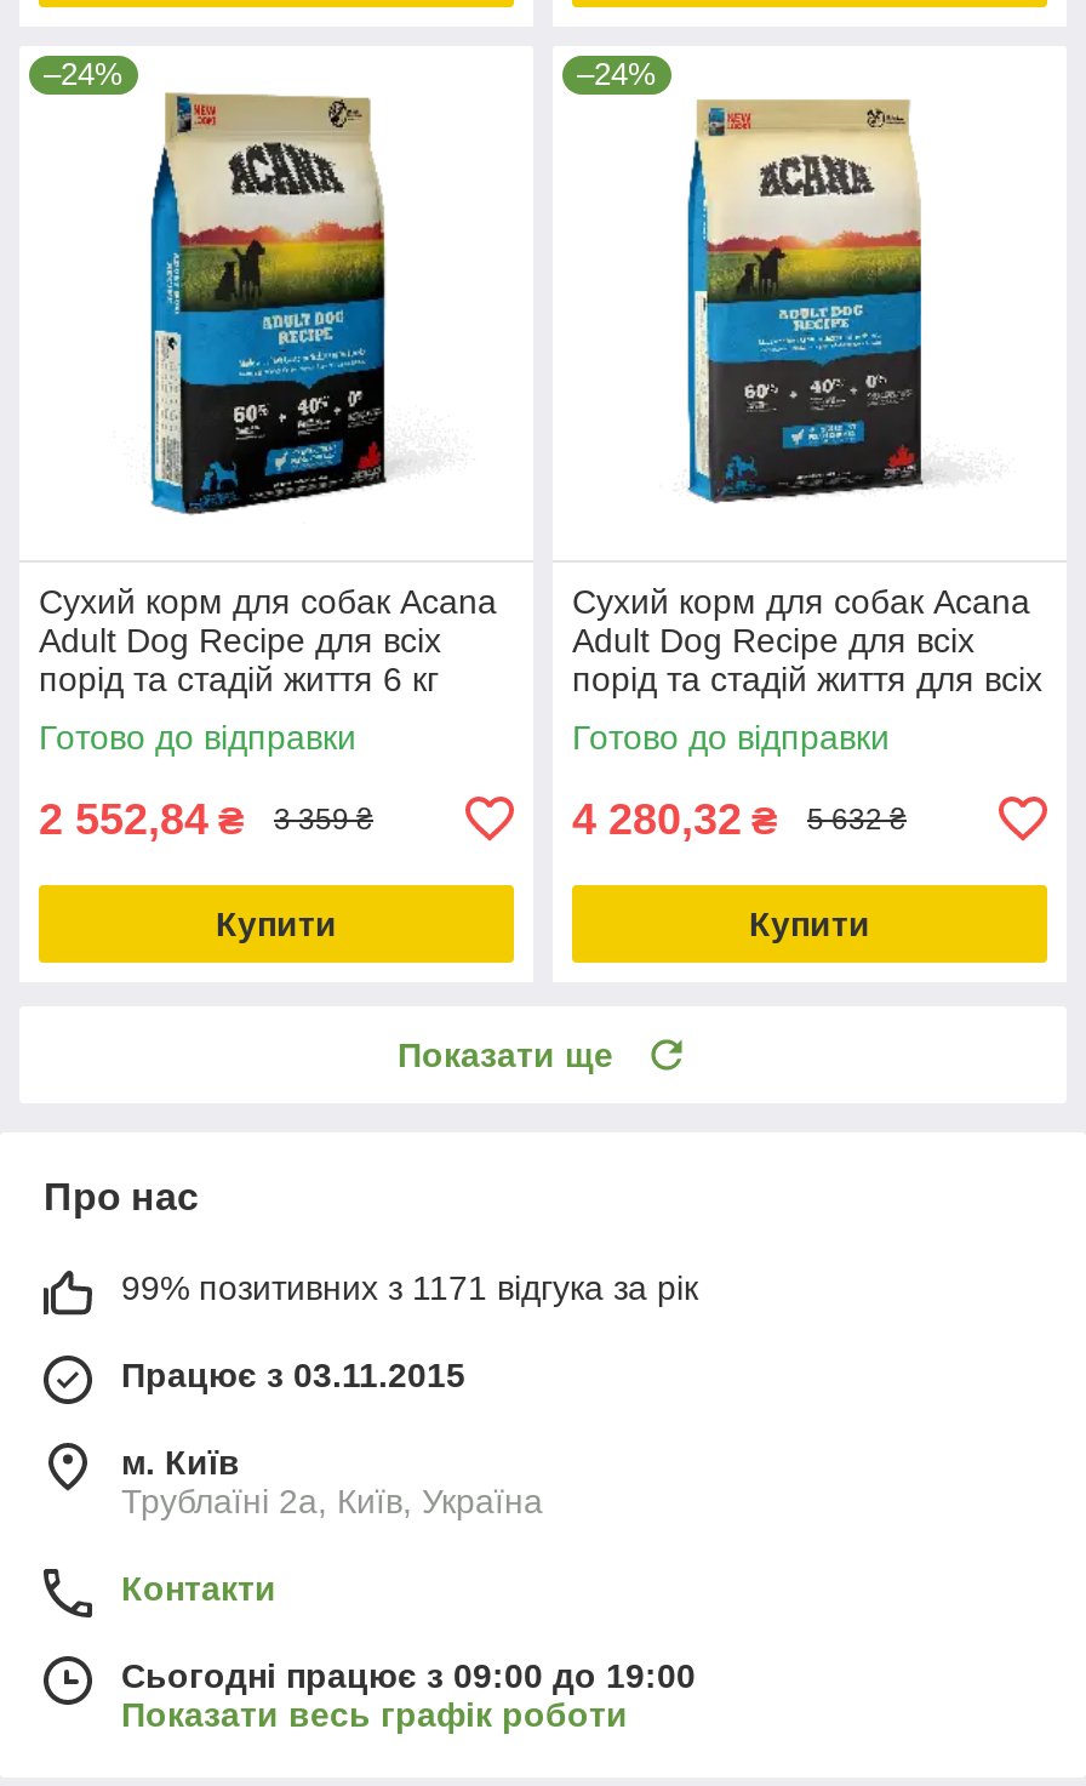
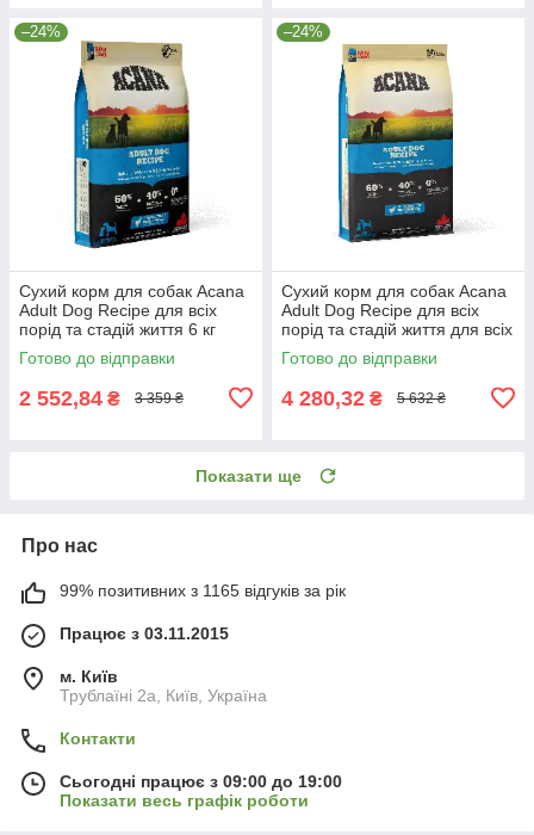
- Купити

- Купити

- 99% позитивних з 1171 відгука за рік
+ 99% позитивних з 1165 відгуків за рік
